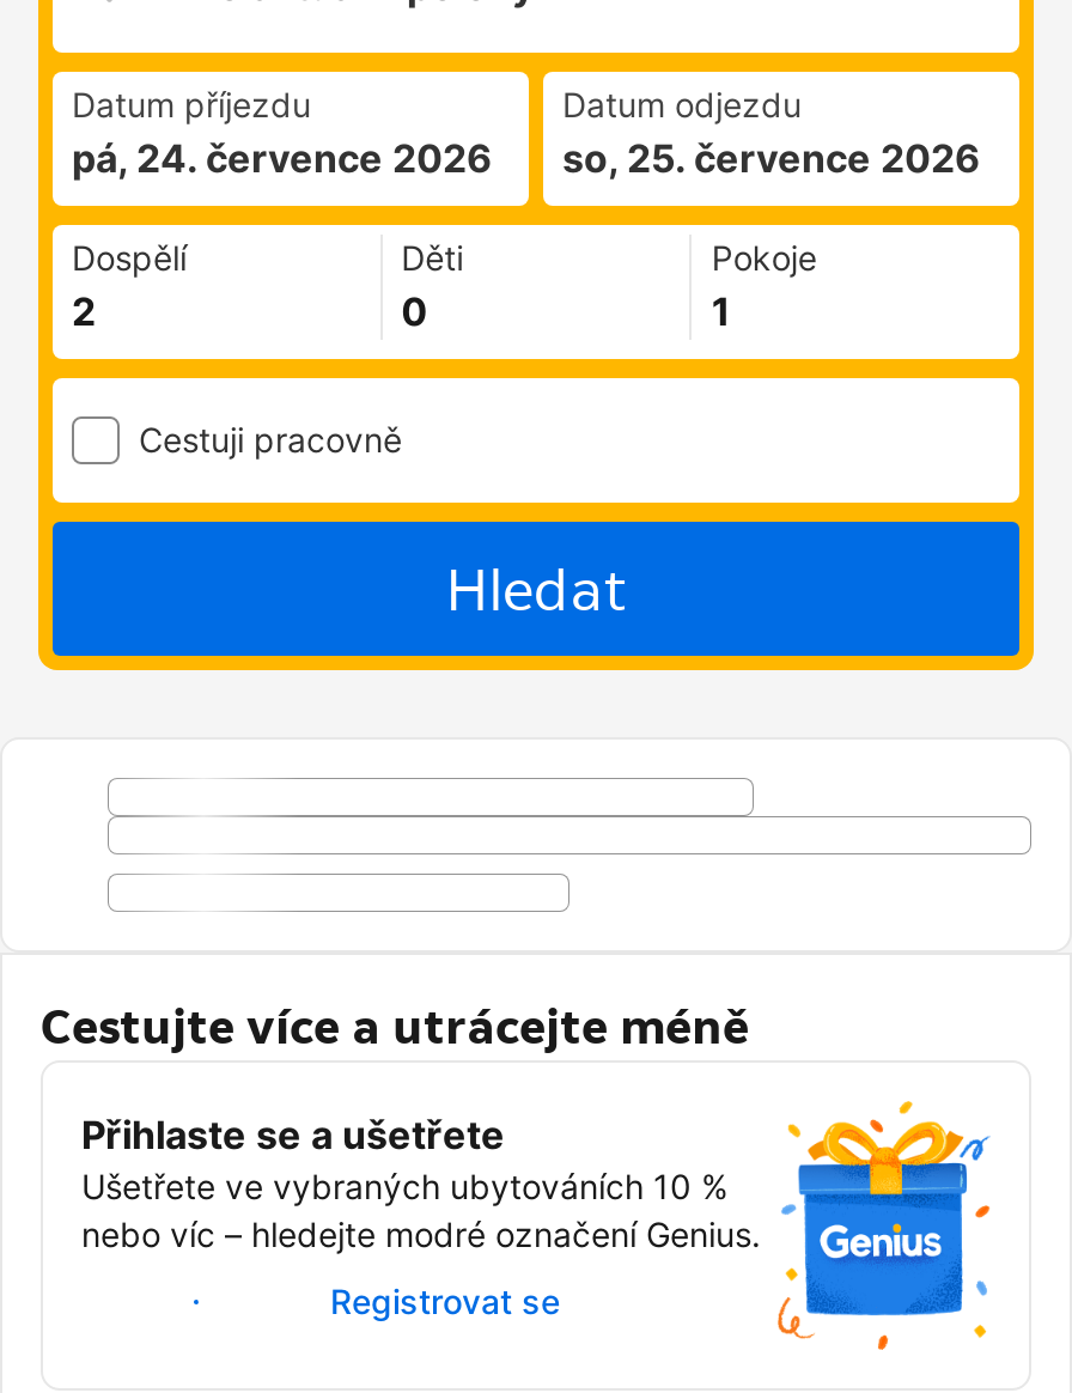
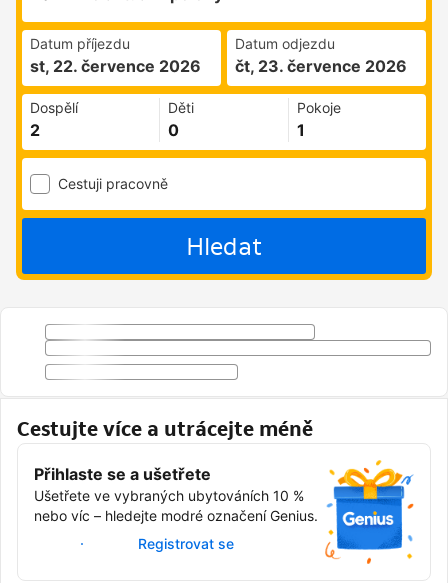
- pá, 24. července 2026
+ st, 22. července 2026

- so, 25. července 2026
+ čt, 23. července 2026
